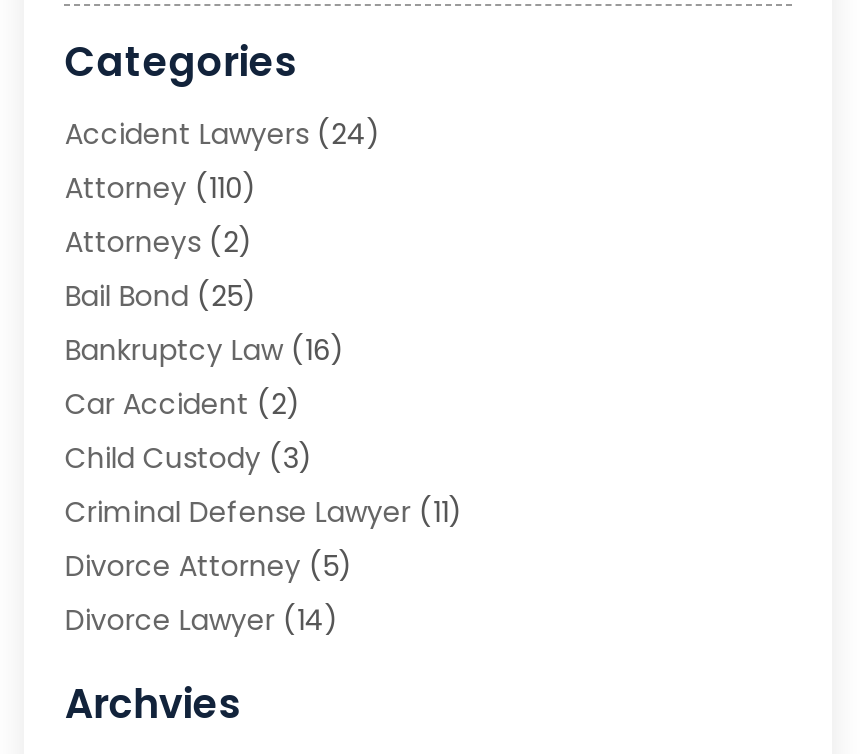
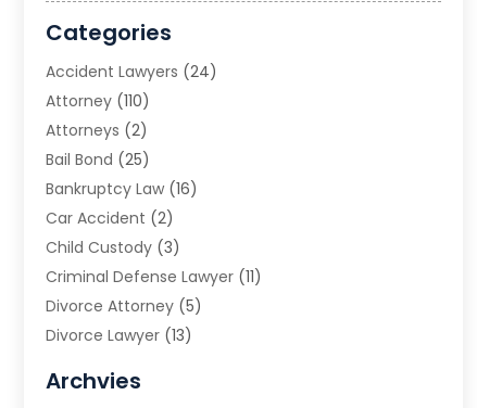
- Divorce Lawyer (14)
+ Divorce Lawyer (13)
